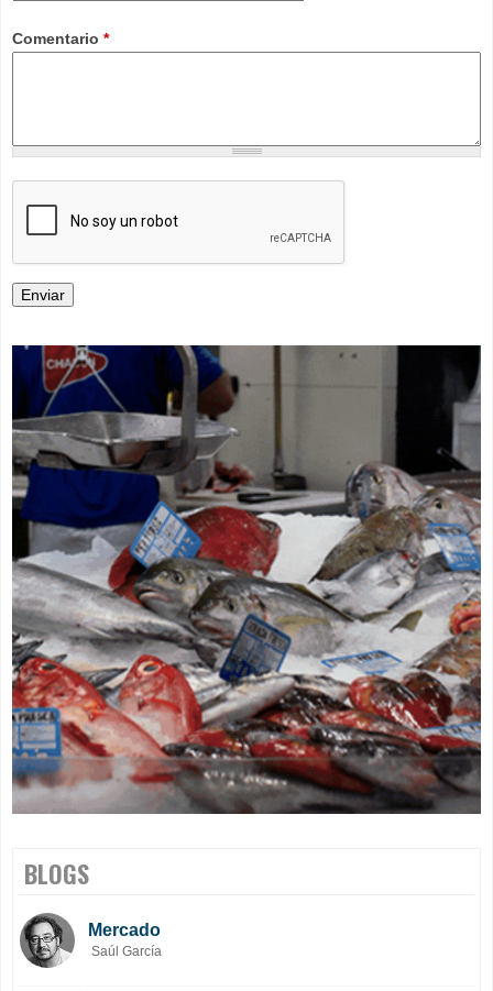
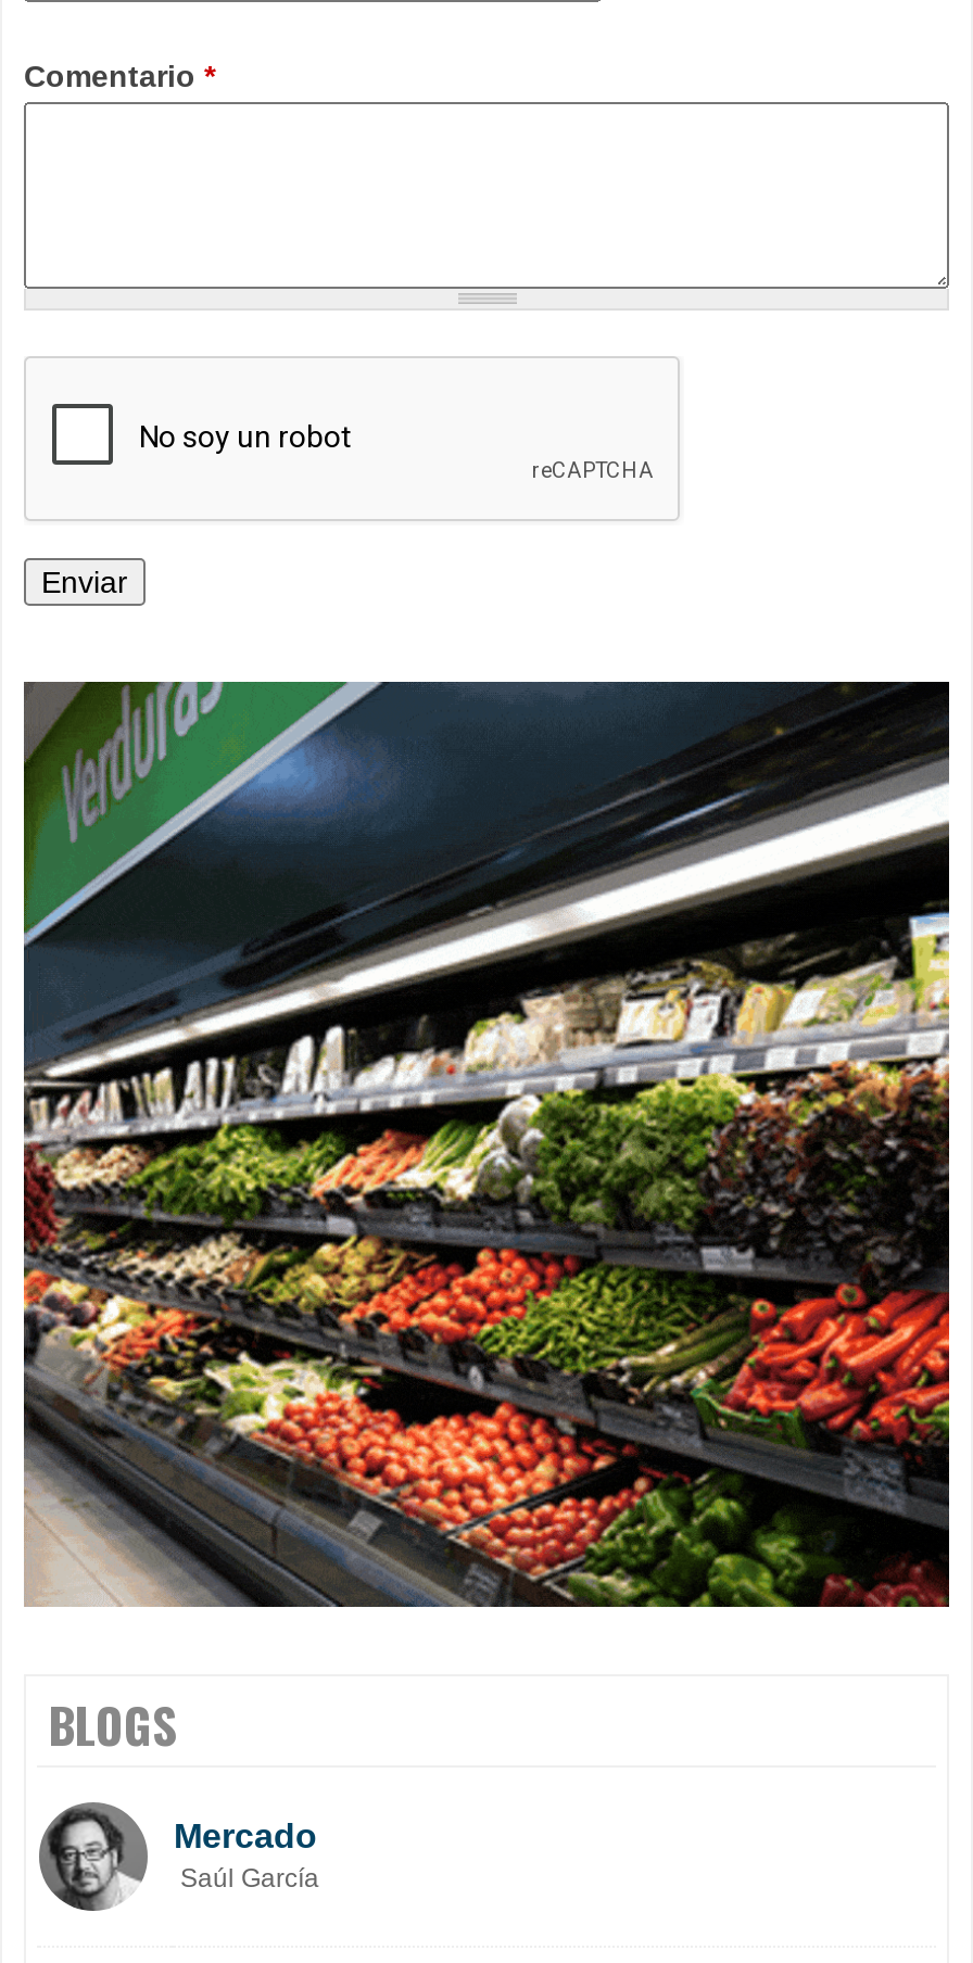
- [image]
+ [image]
